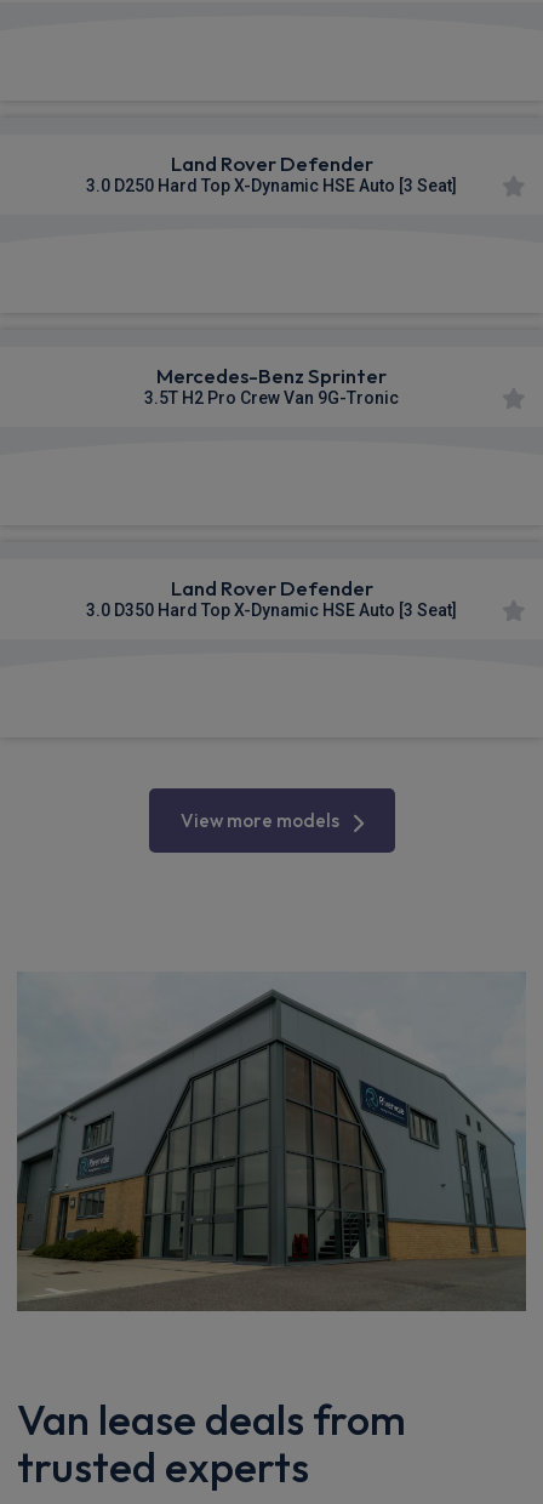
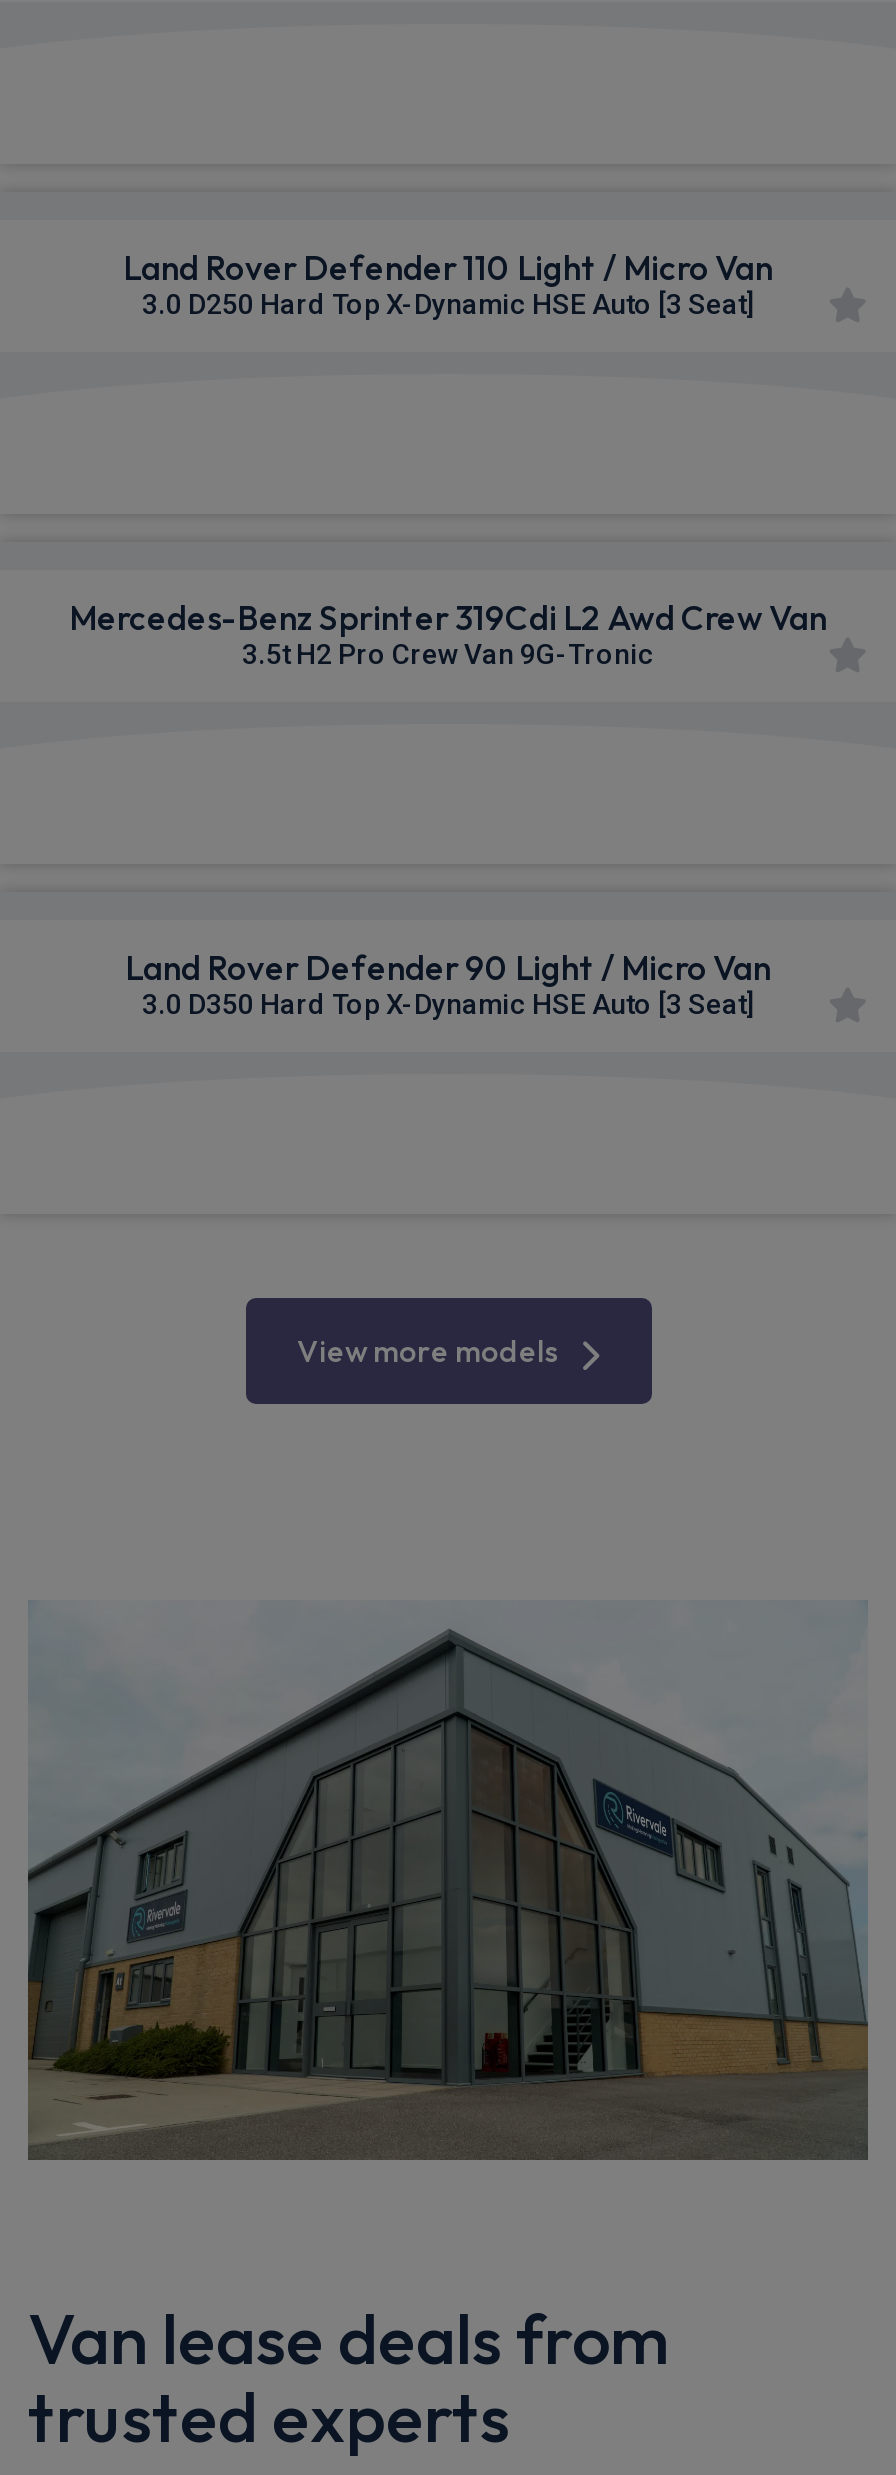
- Land Rover Defender
+ Land Rover Defender 110 Light / Micro Van

- Mercedes-Benz Sprinter
- 3.5T H2 Pro Crew Van 9G-Tronic
+ Mercedes-Benz Sprinter 319Cdi L2 Awd Crew Van
+ 3.5t H2 Pro Crew Van 9G-Tronic

- Land Rover Defender
+ Land Rover Defender 90 Light / Micro Van
